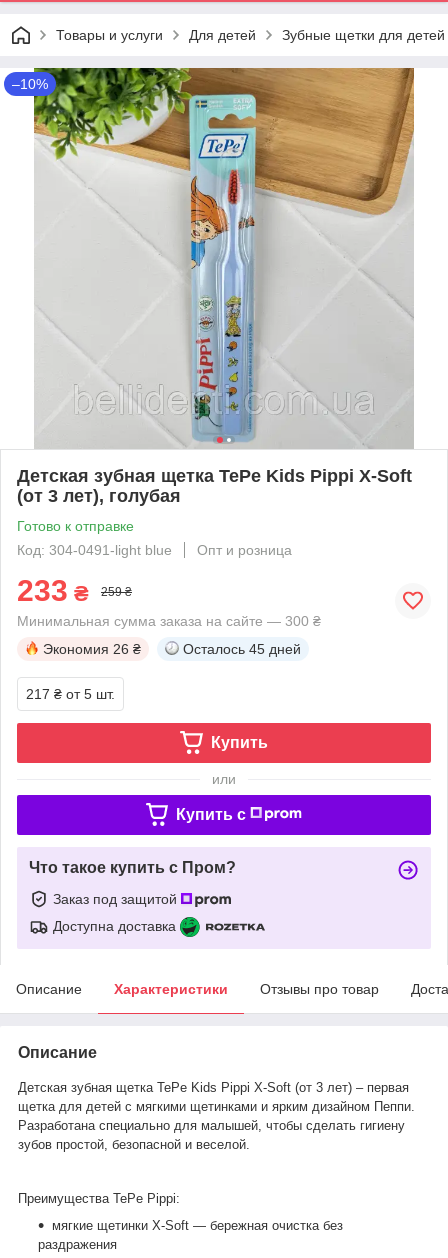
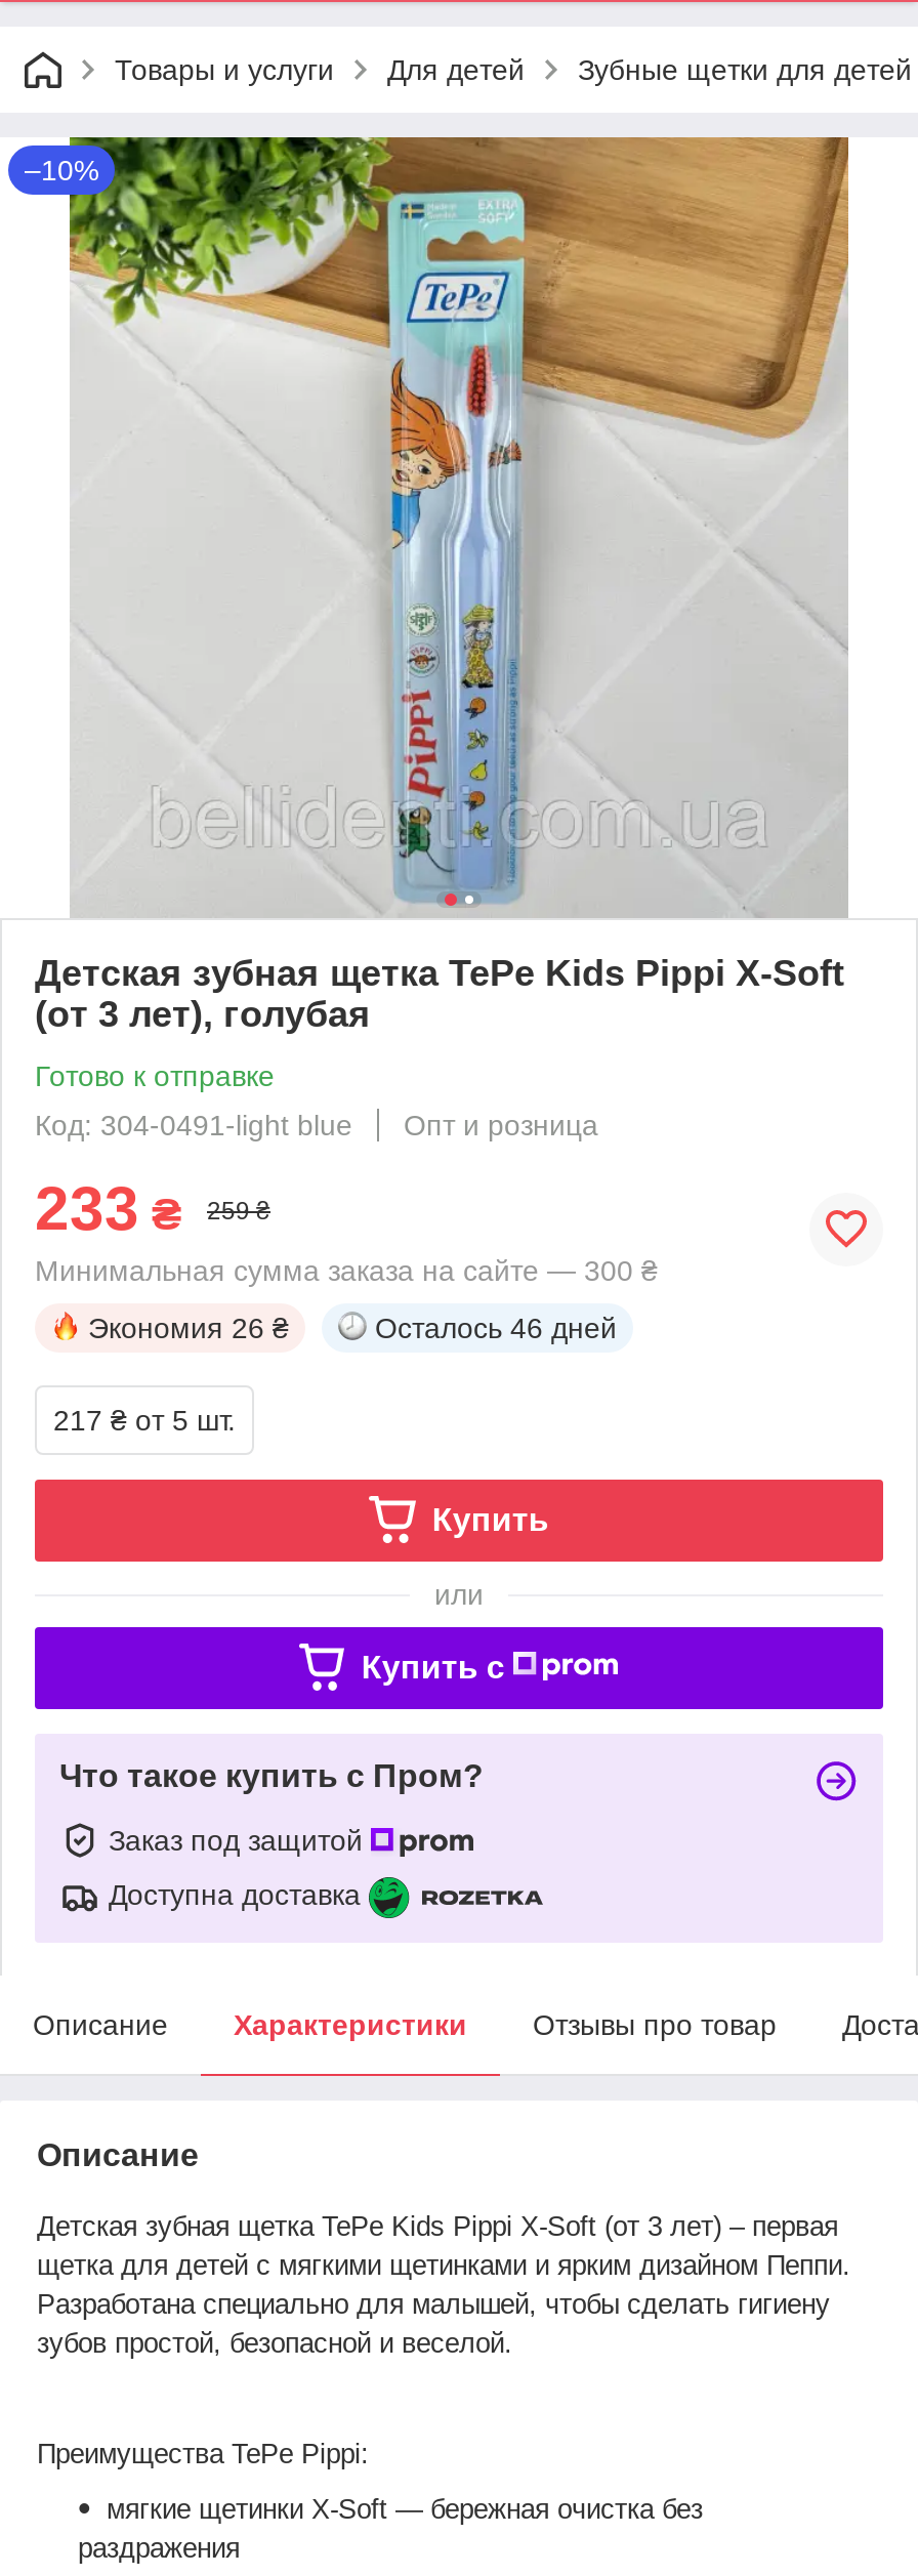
- Осталось 45 дней
+ Осталось 46 дней
